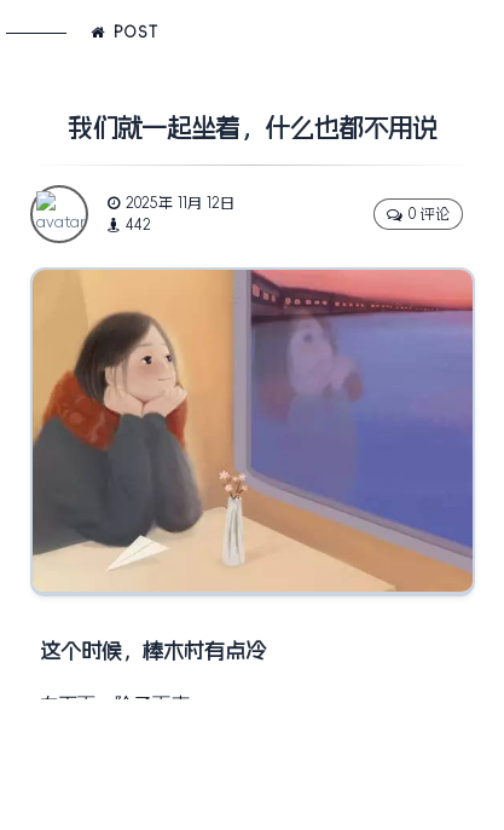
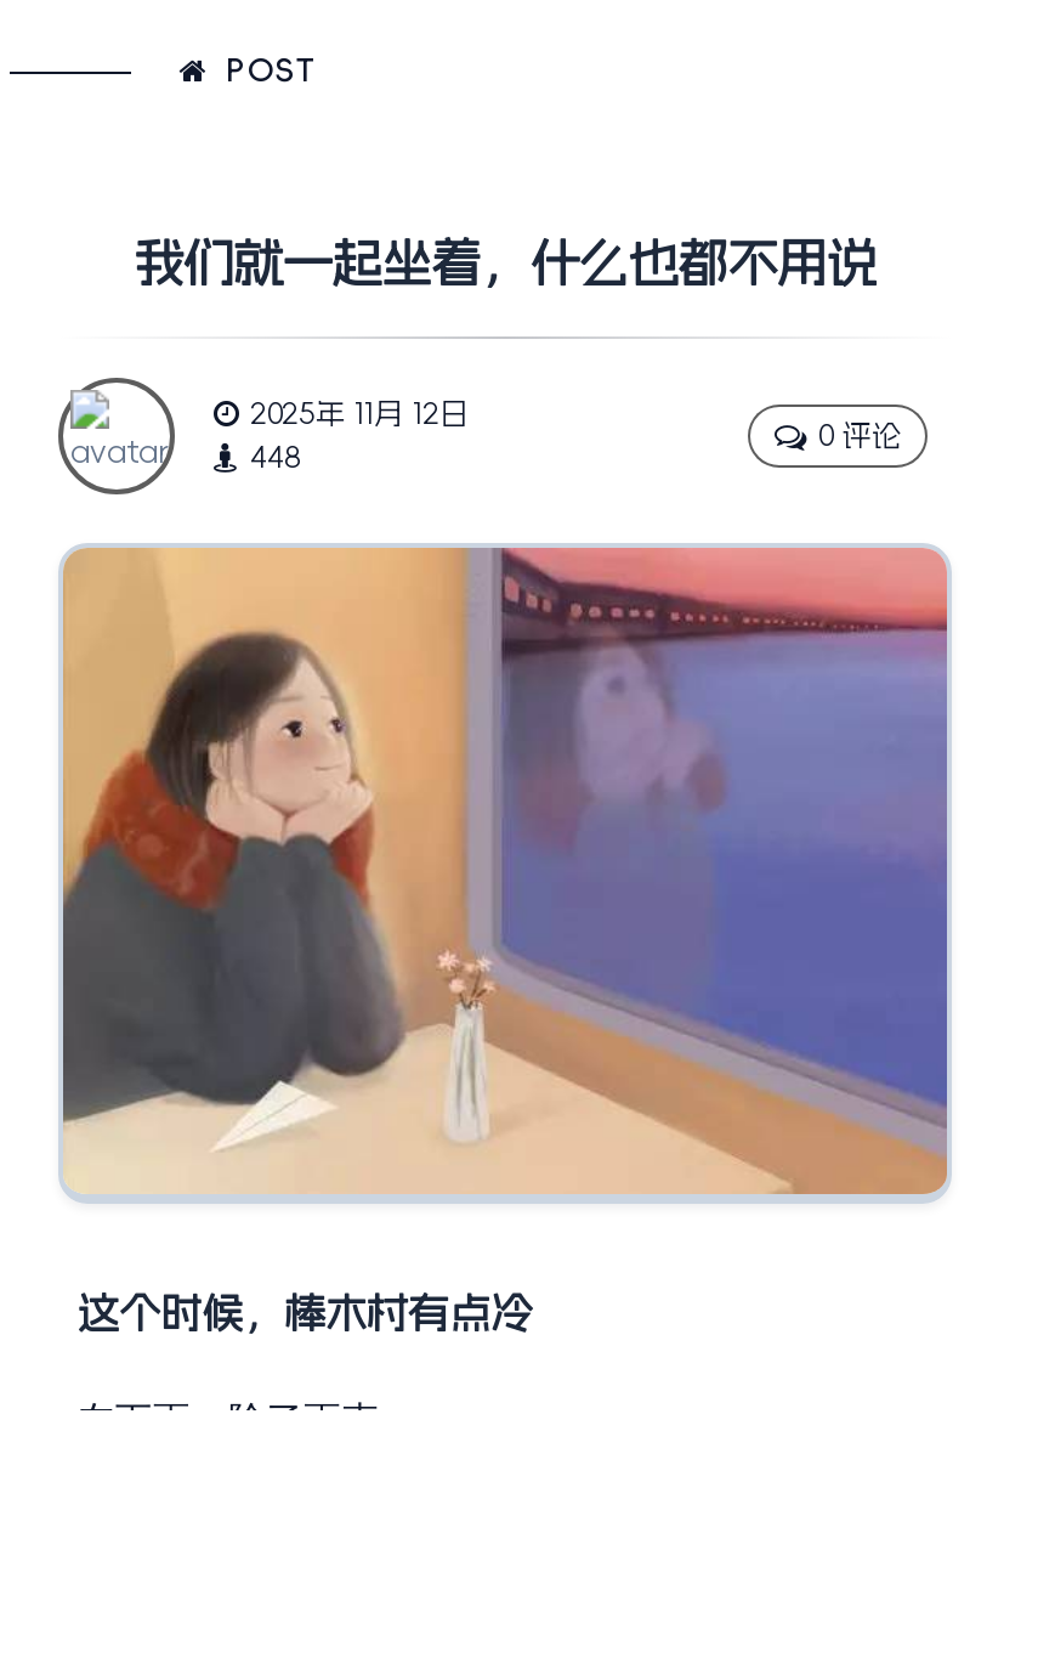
- 442
+ 448
